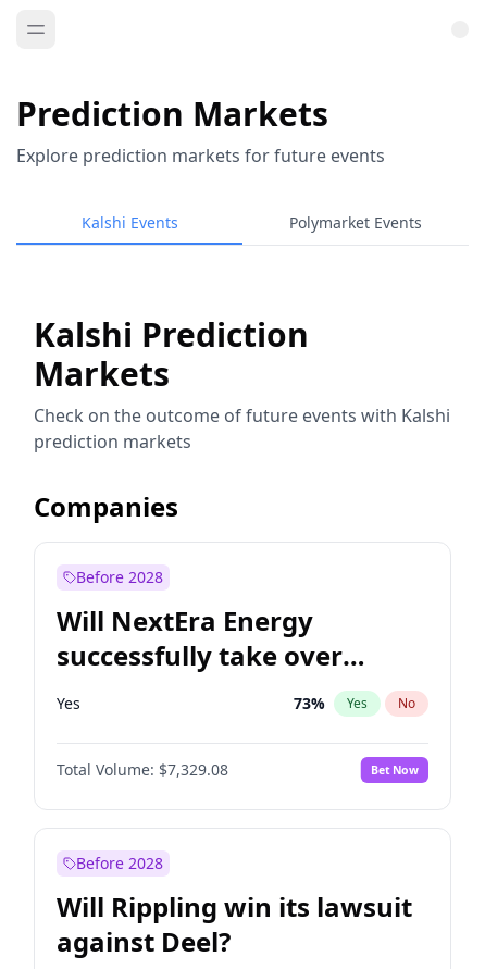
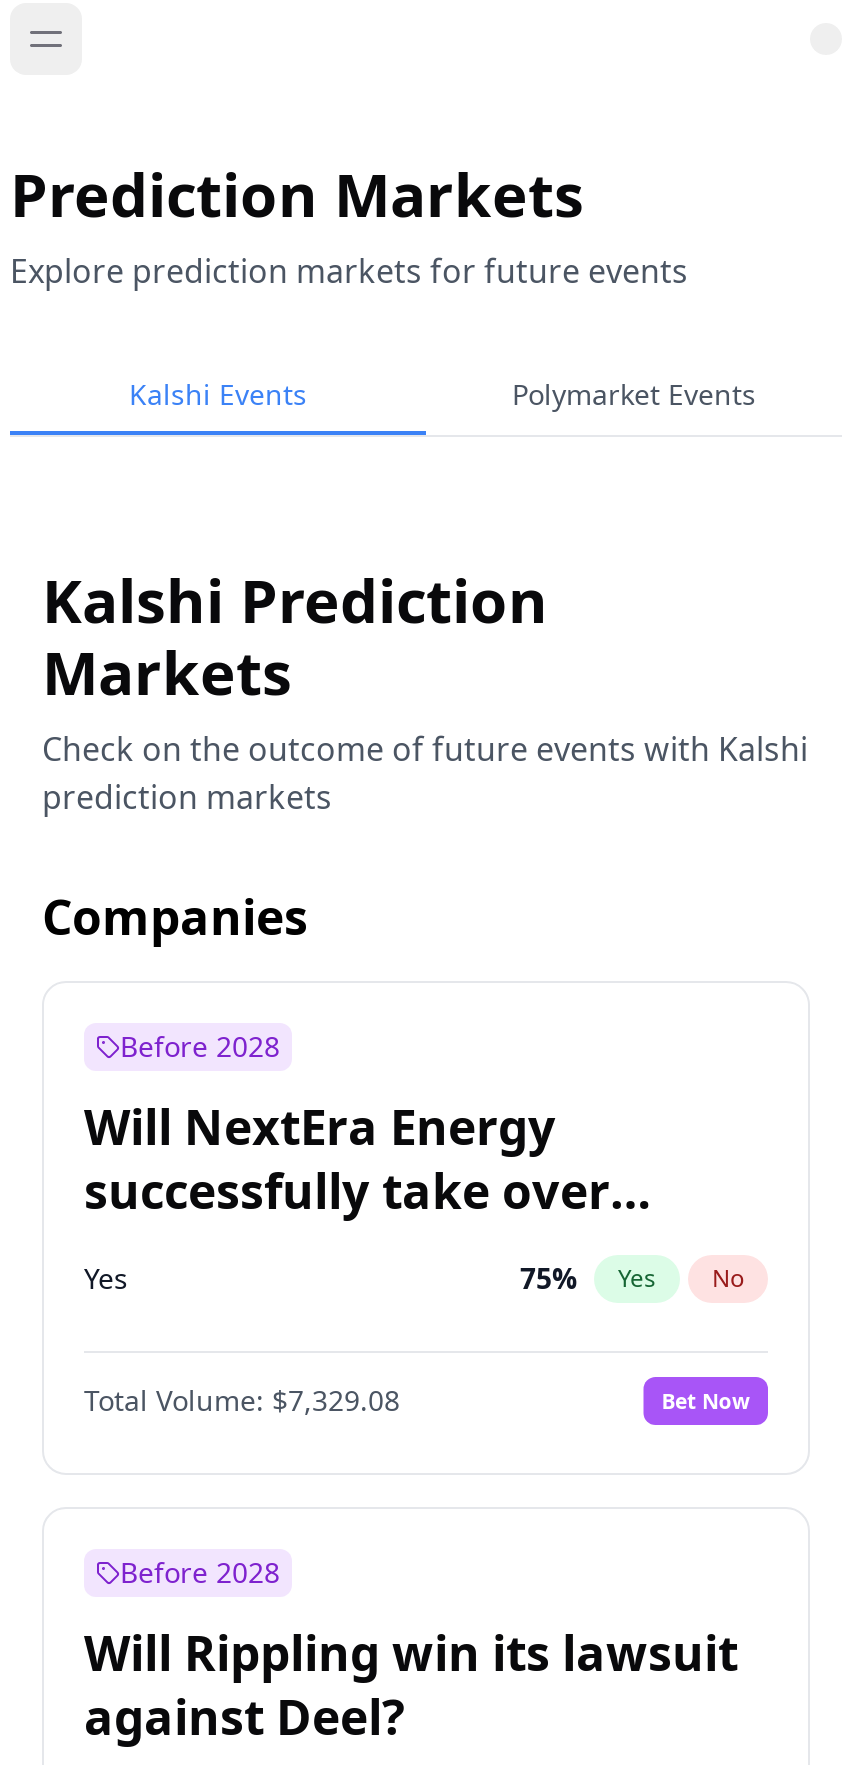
- 73%
+ 75%
